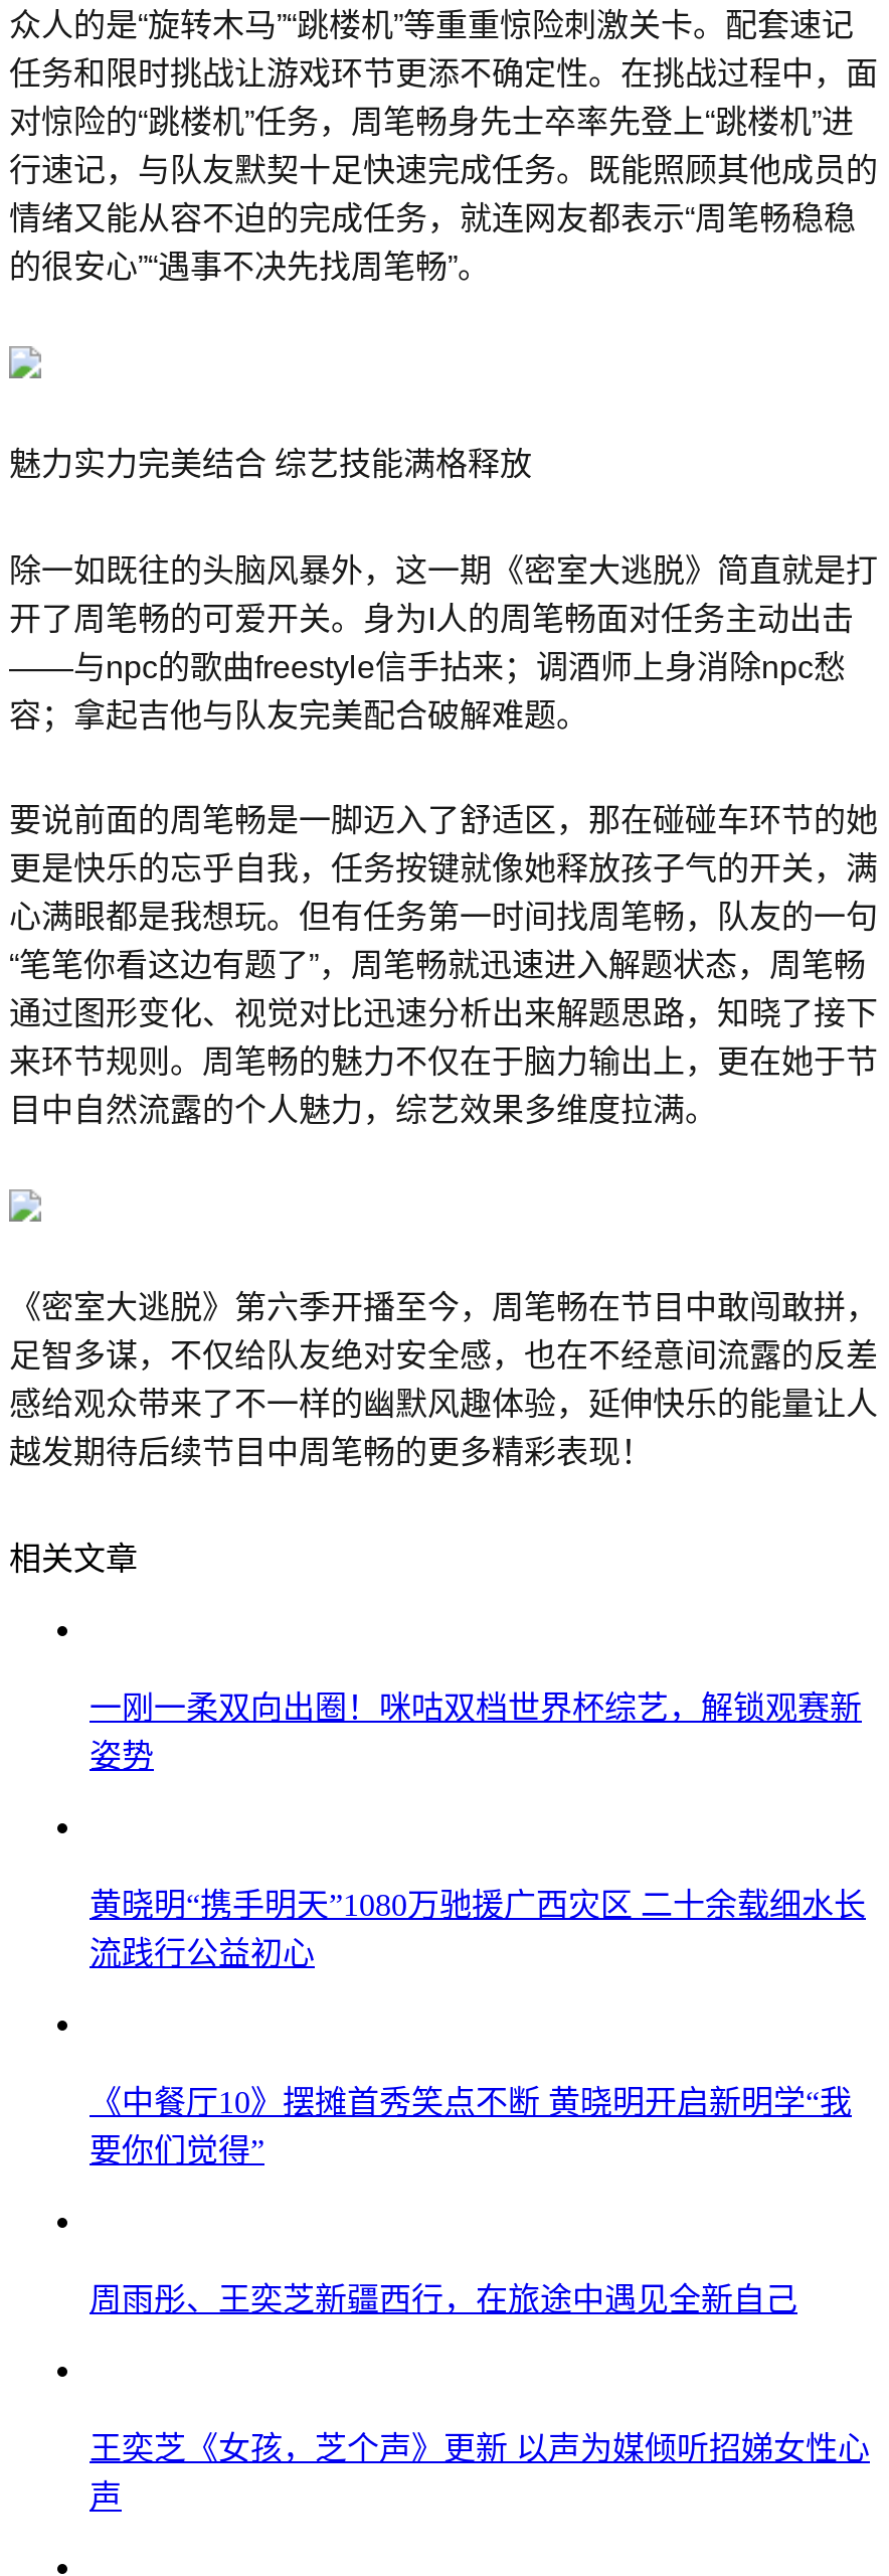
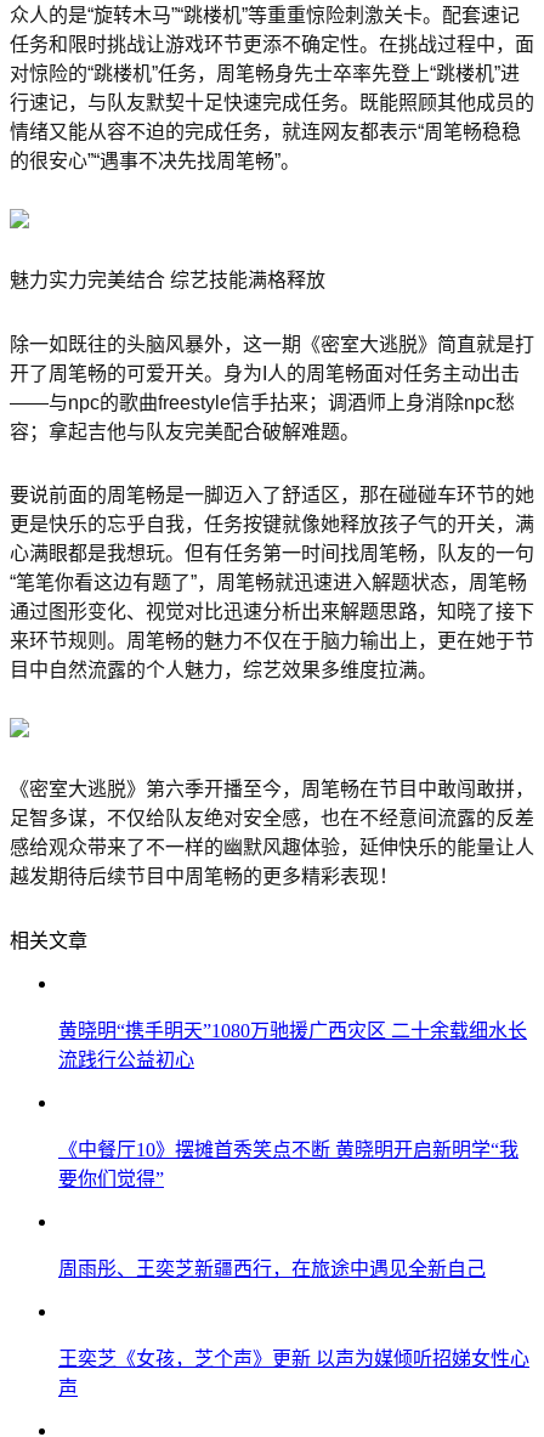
- 一刚一柔双向出圈！咪咕双档世界杯综艺，解锁观赛新
- 姿势
